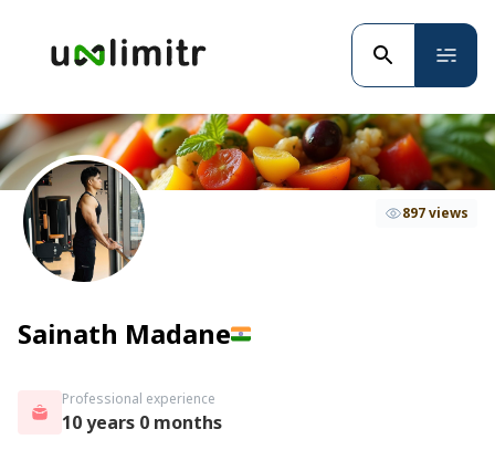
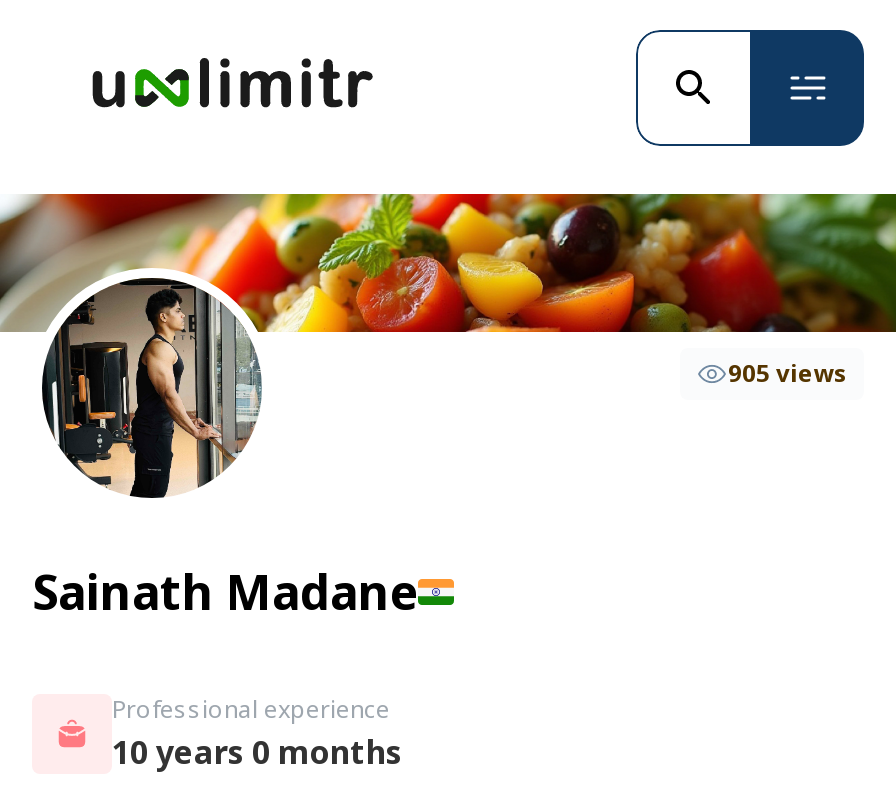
- 897 views
+ 905 views
